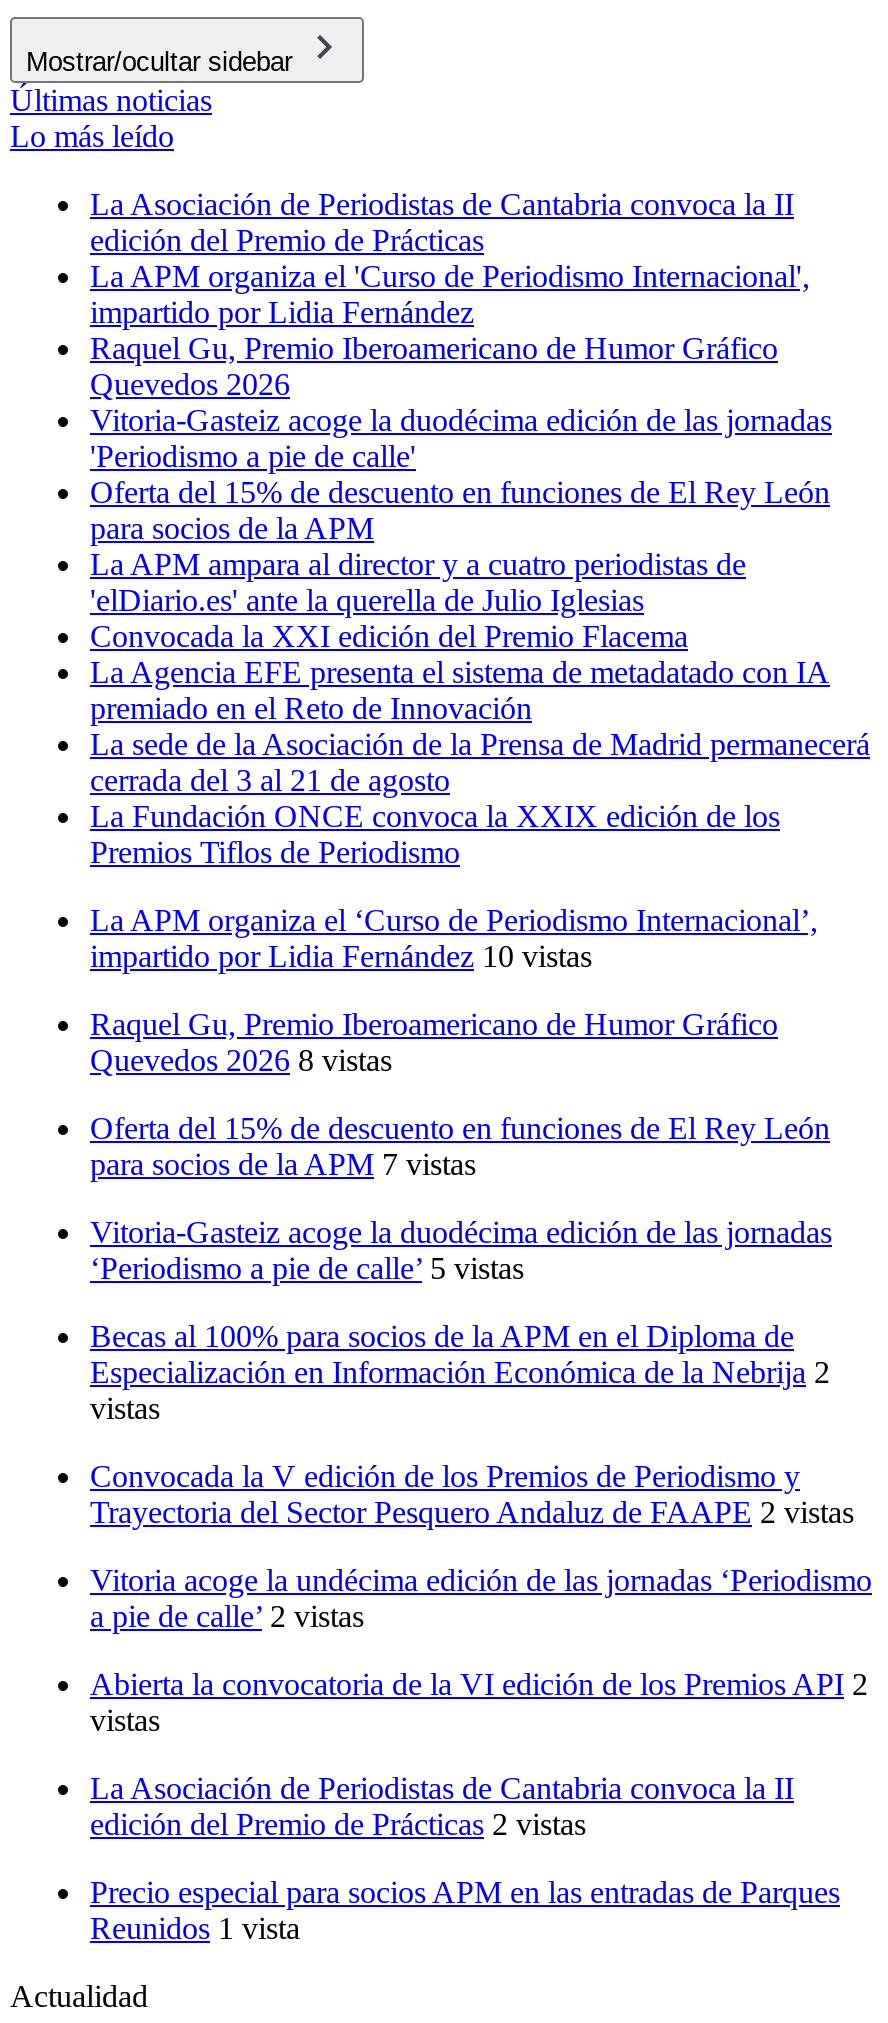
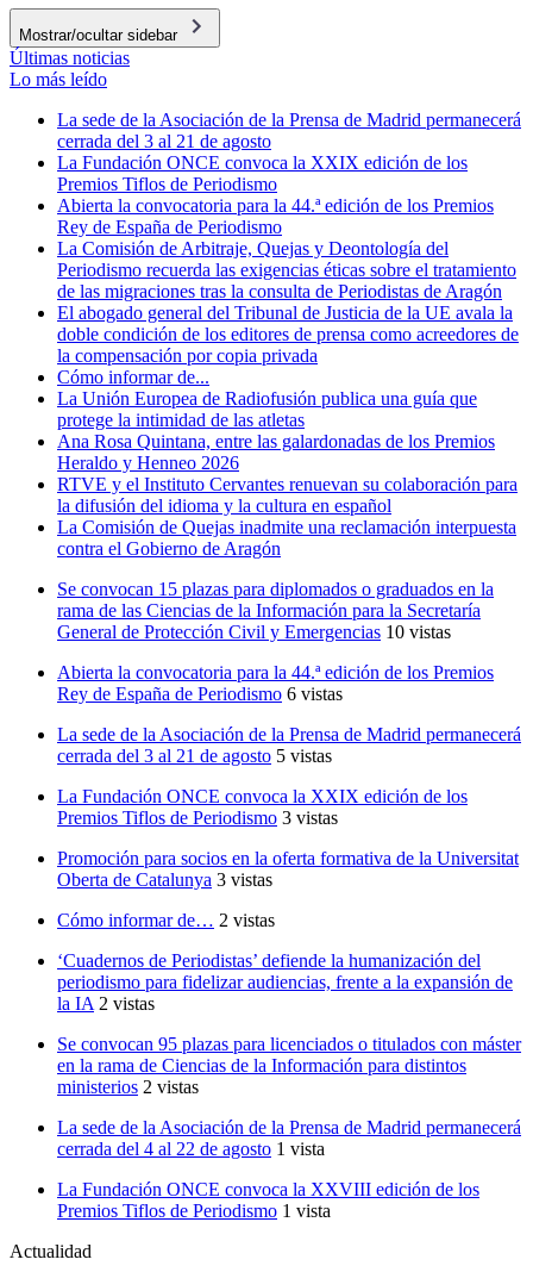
- La Asociación de Periodistas de Cantabria convoca la II
- edición del Premio de Prácticas
- La APM organiza el 'Curso de Periodismo Internacional',
- impartido por Lidia Fernández
- Raquel Gu, Premio Iberoamericano de Humor Gráfico
- Quevedos 2026
- Vitoria-Gasteiz acoge la duodécima edición de las jornadas
- 'Periodismo a pie de calle'
- Oferta del 15% de descuento en funciones de El Rey León
- para socios de la APM
- La APM ampara al director y a cuatro periodistas de
- 'elDiario.es' ante la querella de Julio Iglesias
- Convocada la XXI edición del Premio Flacema
- La Agencia EFE presenta el sistema de metadatado con IA
- premiado en el Reto de Innovación

moved up: La sede de la Asociación de la Prensa de Madrid permanecerá | cerrada del 3 al 21 de agosto | La Fundación ONCE convoca la XXIX edición de los | Premios Tiflos de Periodismo

- La APM organiza el ‘Curso de Periodismo Internacional’,
- impartido por Lidia Fernández 10 vistas
- Raquel Gu, Premio Iberoamericano de Humor Gráfico
- Quevedos 2026 8 vistas
- Oferta del 15% de descuento en funciones de El Rey León
- para socios de la APM 7 vistas
- Vitoria-Gasteiz acoge la duodécima edición de las jornadas
- ‘Periodismo a pie de calle’ 5 vistas
- Becas al 100% para socios de la APM en el Diploma de
- Especialización en Información Económica de la Nebrija 2
- vistas
- Convocada la V edición de los Premios de Periodismo y
- Trayectoria del Sector Pesquero Andaluz de FAAPE 2 vistas
- Vitoria acoge la undécima edición de las jornadas ‘Periodismo
- a pie de calle’ 2 vistas
- Abierta la convocatoria de la VI edición de los Premios API 2
- vistas
- La Asociación de Periodistas de Cantabria convoca la II
- edición del Premio de Prácticas 2 vistas
- Precio especial para socios APM en las entradas de Parques
- Reunidos 1 vista
+ Abierta la convocatoria para la 44.ª edición de los Premios
+ Rey de España de Periodismo
+ La Comisión de Arbitraje, Quejas y Deontología del
+ Periodismo recuerda las exigencias éticas sobre el tratamiento
+ de las migraciones tras la consulta de Periodistas de Aragón
+ El abogado general del Tribunal de Justicia de la UE avala la
+ doble condición de los editores de prensa como acreedores de
+ la compensación por copia privada
+ Cómo informar de...
+ La Unión Europea de Radiofusión publica una guía que
+ protege la intimidad de las atletas
+ Ana Rosa Quintana, entre las galardonadas de los Premios
+ Heraldo y Henneo 2026
+ RTVE y el Instituto Cervantes renuevan su colaboración para
+ la difusión del idioma y la cultura en español
+ La Comisión de Quejas inadmite una reclamación interpuesta
+ contra el Gobierno de Aragón
+ Se convocan 15 plazas para diplomados o graduados en la
+ rama de las Ciencias de la Información para la Secretaría
+ General de Protección Civil y Emergencias 10 vistas
+ Abierta la convocatoria para la 44.ª edición de los Premios
+ Rey de España de Periodismo 6 vistas
+ La sede de la Asociación de la Prensa de Madrid permanecerá
+ cerrada del 3 al 21 de agosto 5 vistas
+ La Fundación ONCE convoca la XXIX edición de los
+ Premios Tiflos de Periodismo 3 vistas
+ Promoción para socios en la oferta formativa de la Universitat
+ Oberta de Catalunya 3 vistas
+ Cómo informar de… 2 vistas
+ ‘Cuadernos de Periodistas’ defiende la humanización del
+ periodismo para fidelizar audiencias, frente a la expansión de
+ la IA 2 vistas
+ Se convocan 95 plazas para licenciados o titulados con máster
+ en la rama de Ciencias de la Información para distintos
+ ministerios 2 vistas
+ La sede de la Asociación de la Prensa de Madrid permanecerá
+ cerrada del 4 al 22 de agosto 1 vista
+ La Fundación ONCE convoca la XXVIII edición de los
+ Premios Tiflos de Periodismo 1 vista
